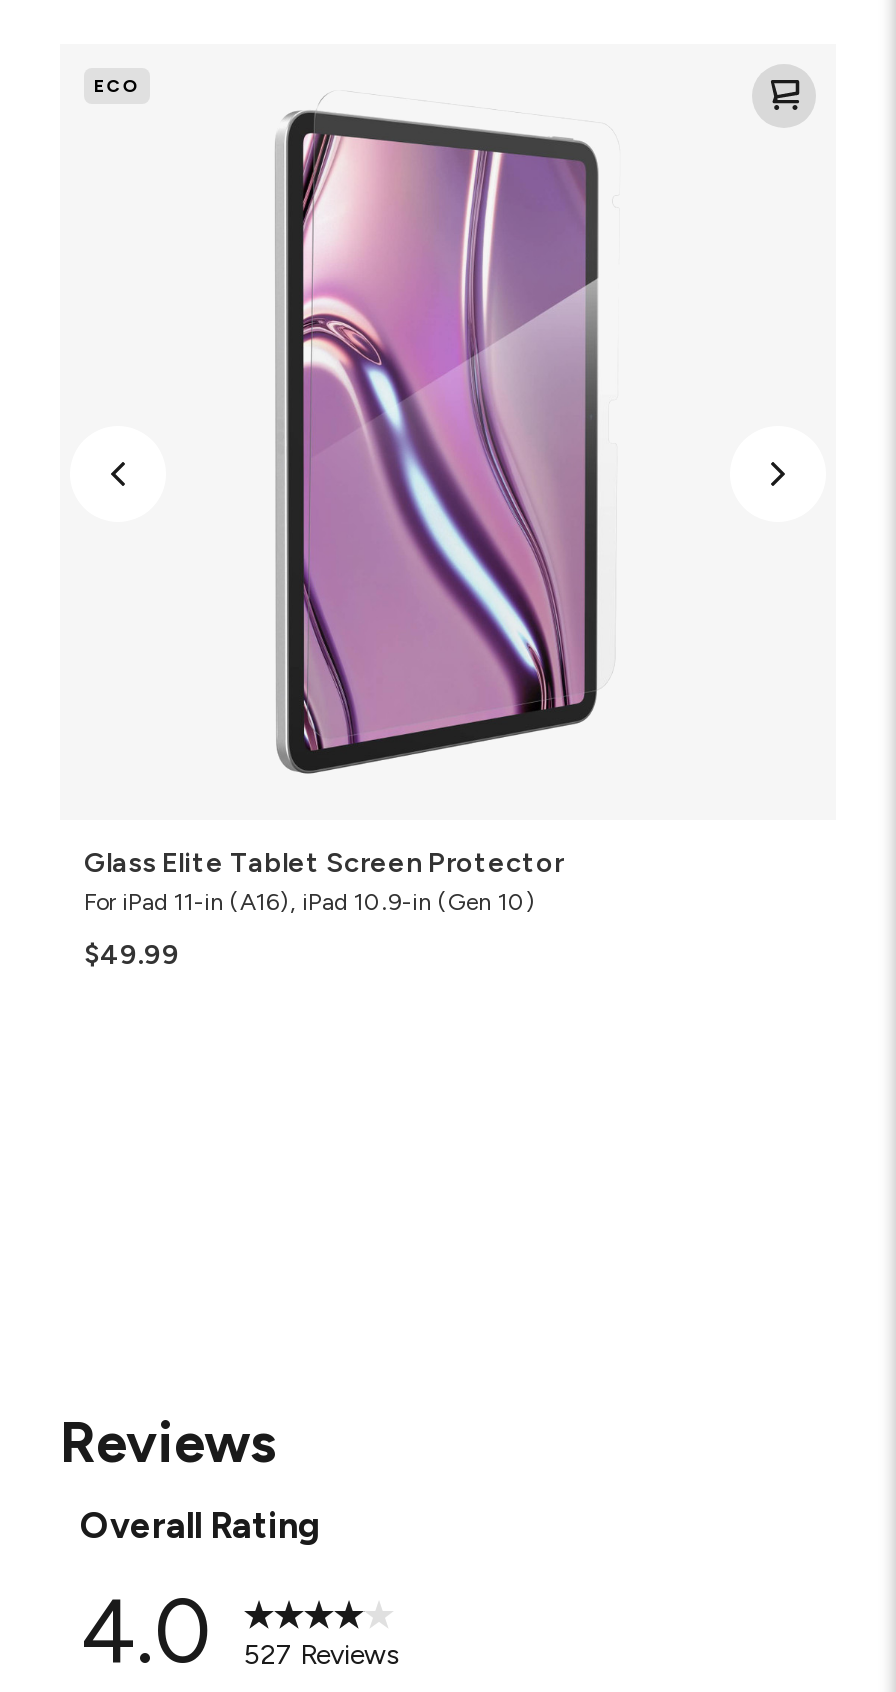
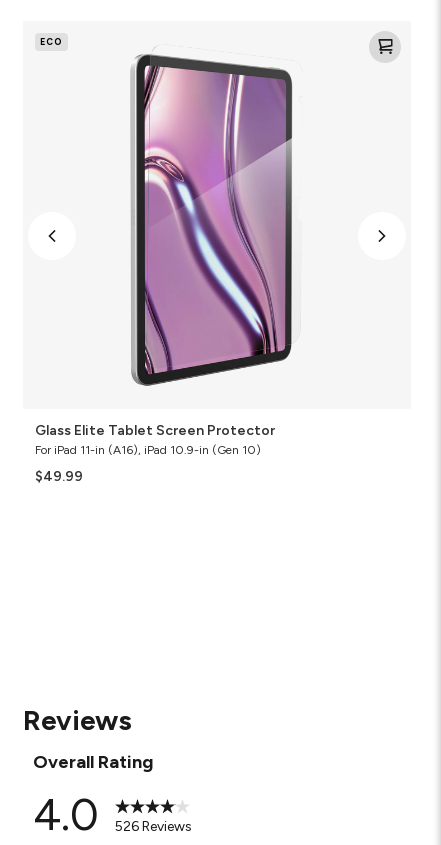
- 4.0 527 Reviews
+ 4.0 526 Reviews
